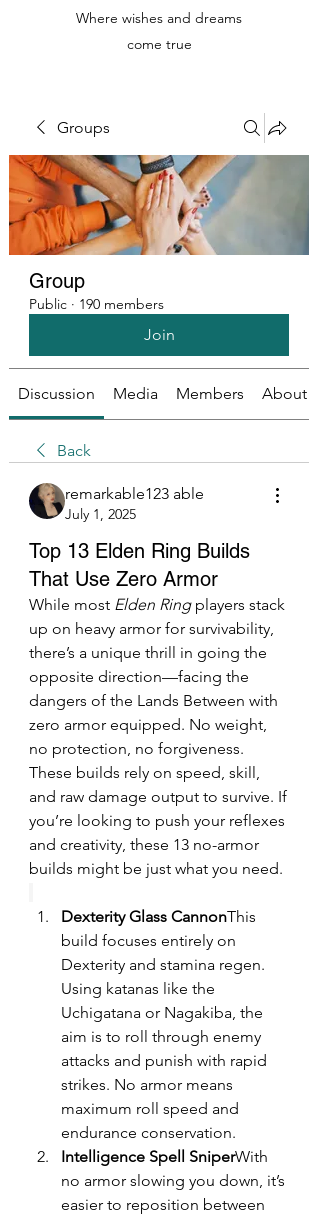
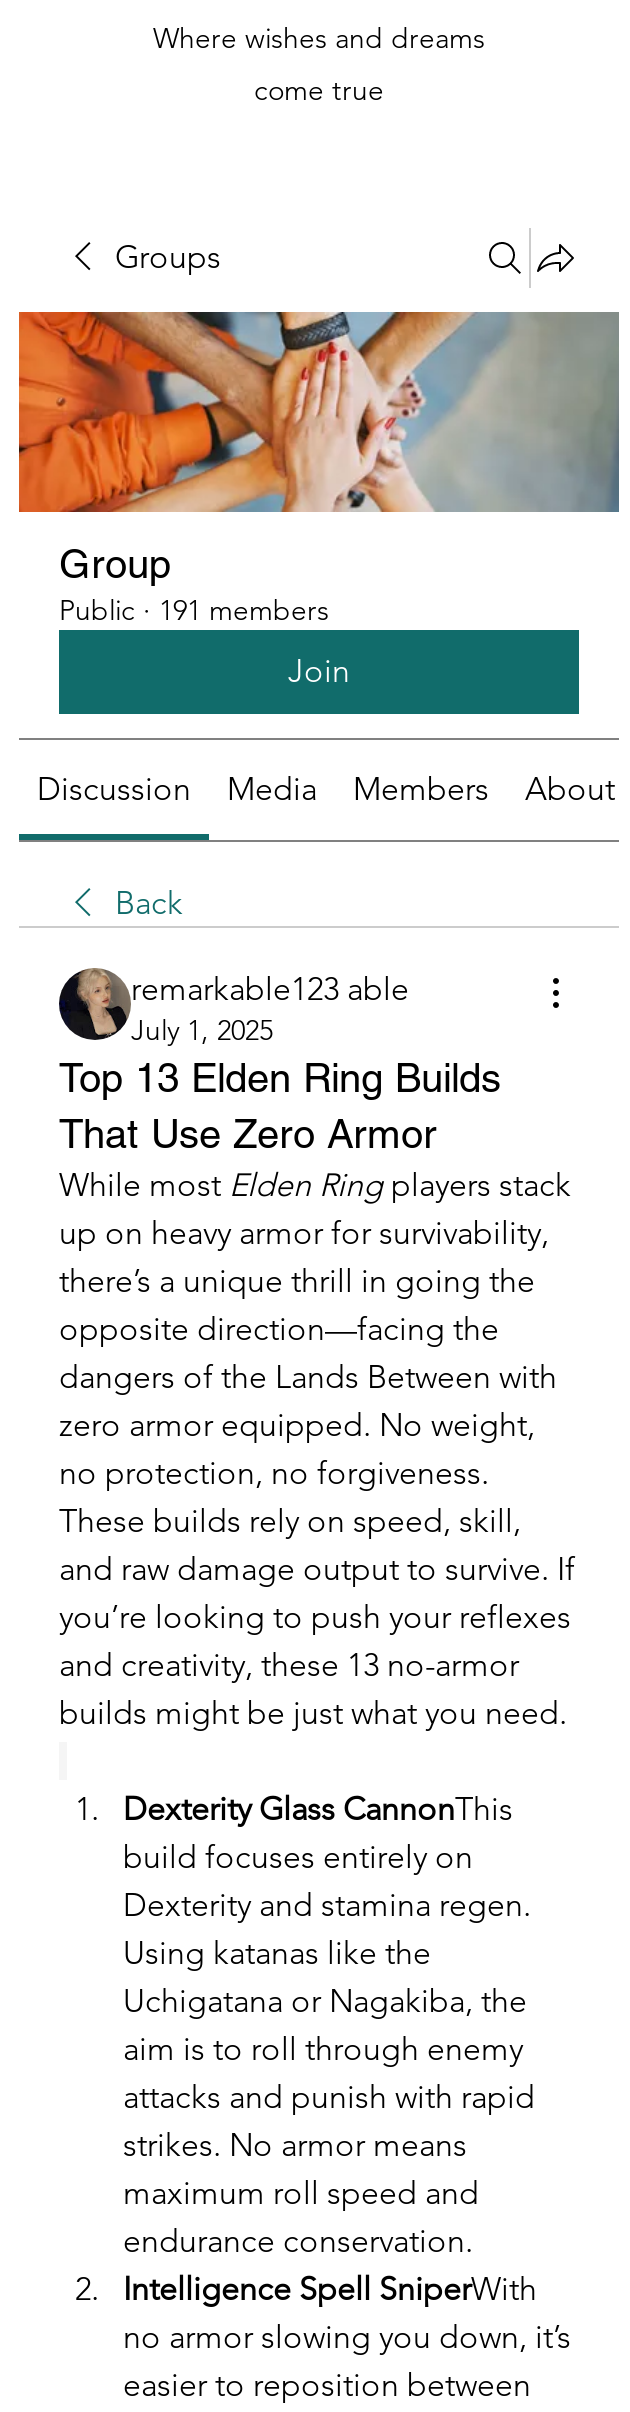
- Public · 190 members
+ Public · 191 members
